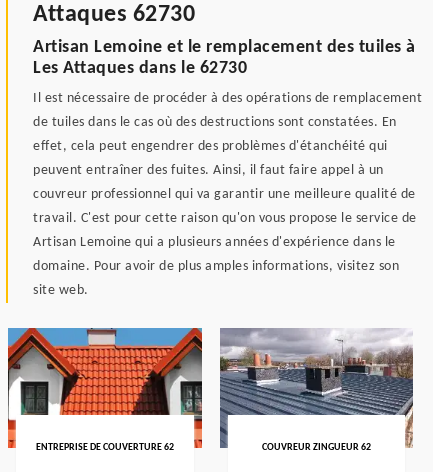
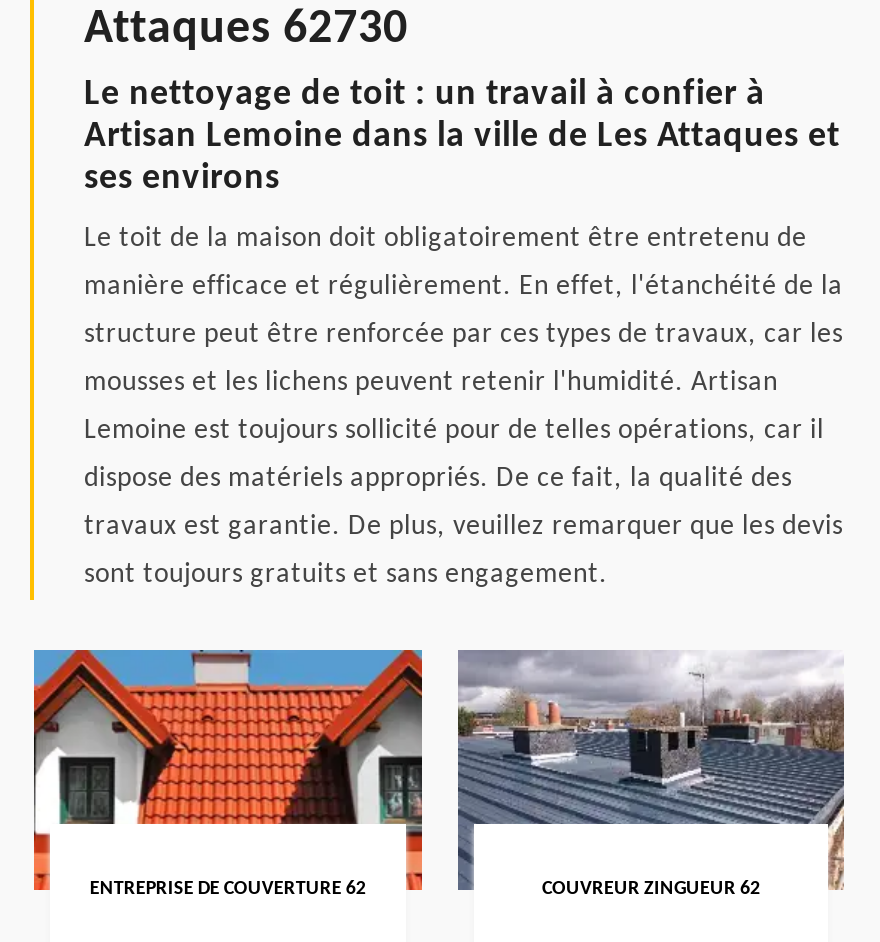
- Artisan Lemoine et le remplacement des tuiles à
- Les Attaques dans le 62730
- Il est nécessaire de procéder à des opérations de remplacement
- de tuiles dans le cas où des destructions sont constatées. En
- effet, cela peut engendrer des problèmes d'étanchéité qui
- peuvent entraîner des fuites. Ainsi, il faut faire appel à un
- couvreur professionnel qui va garantir une meilleure qualité de
- travail. C'est pour cette raison qu'on vous propose le service de
- Artisan Lemoine qui a plusieurs années d'expérience dans le
- domaine. Pour avoir de plus amples informations, visitez son
- site web.
+ Le nettoyage de toit : un travail à confier à
+ Artisan Lemoine dans la ville de Les Attaques et
+ ses environs
+ Le toit de la maison doit obligatoirement être entretenu de
+ manière efficace et régulièrement. En effet, l'étanchéité de la
+ structure peut être renforcée par ces types de travaux, car les
+ mousses et les lichens peuvent retenir l'humidité. Artisan
+ Lemoine est toujours sollicité pour de telles opérations, car il
+ dispose des matériels appropriés. De ce fait, la qualité des
+ travaux est garantie. De plus, veuillez remarquer que les devis
+ sont toujours gratuits et sans engagement.
